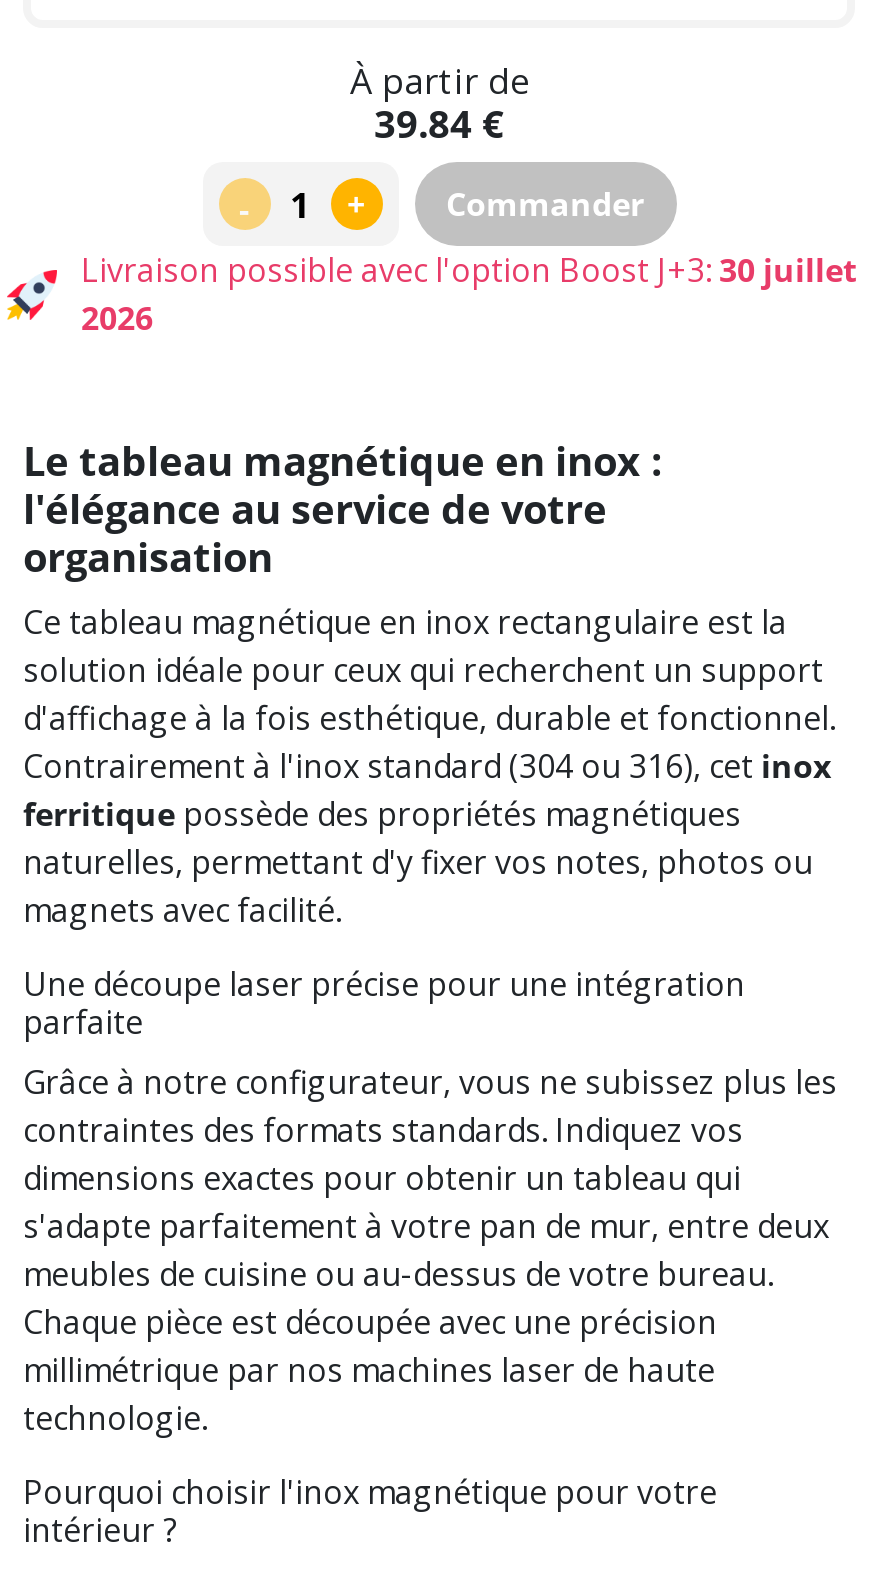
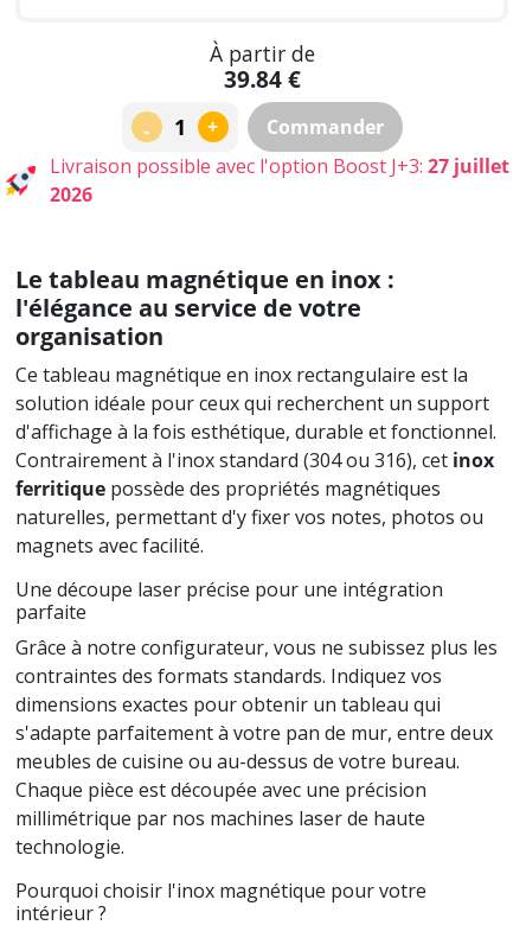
- Livraison possible avec l'option Boost J+3: 30 juillet
+ Livraison possible avec l'option Boost J+3: 27 juillet
